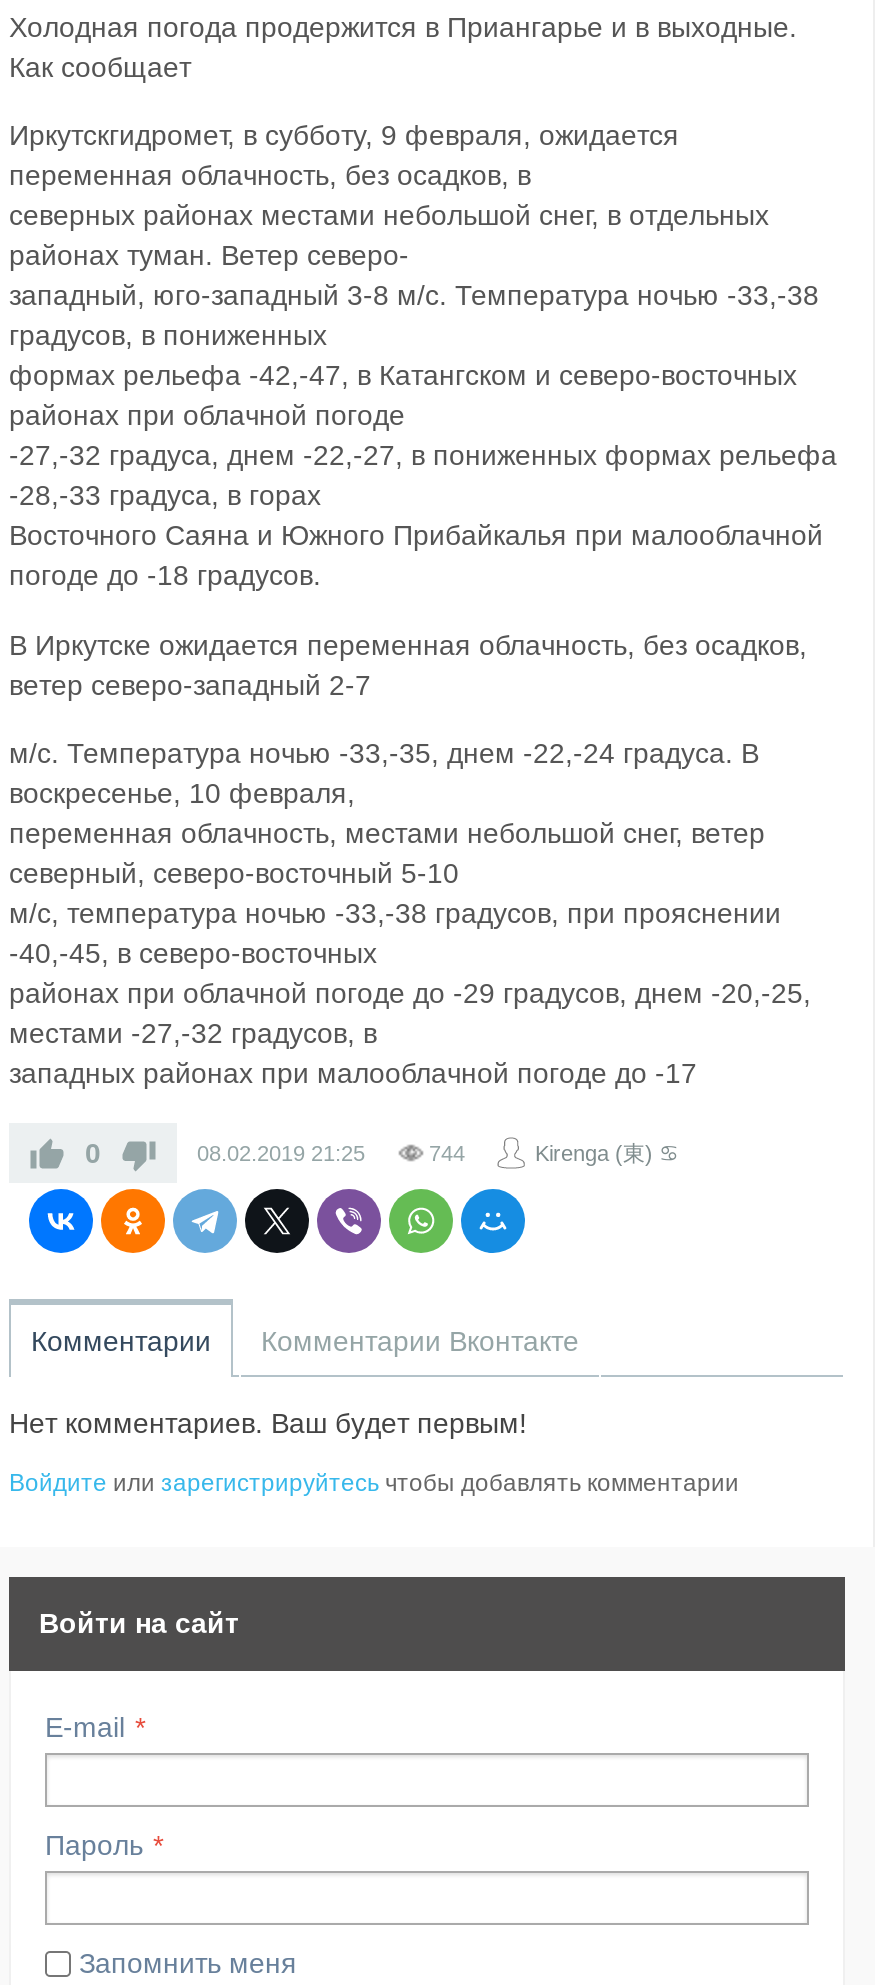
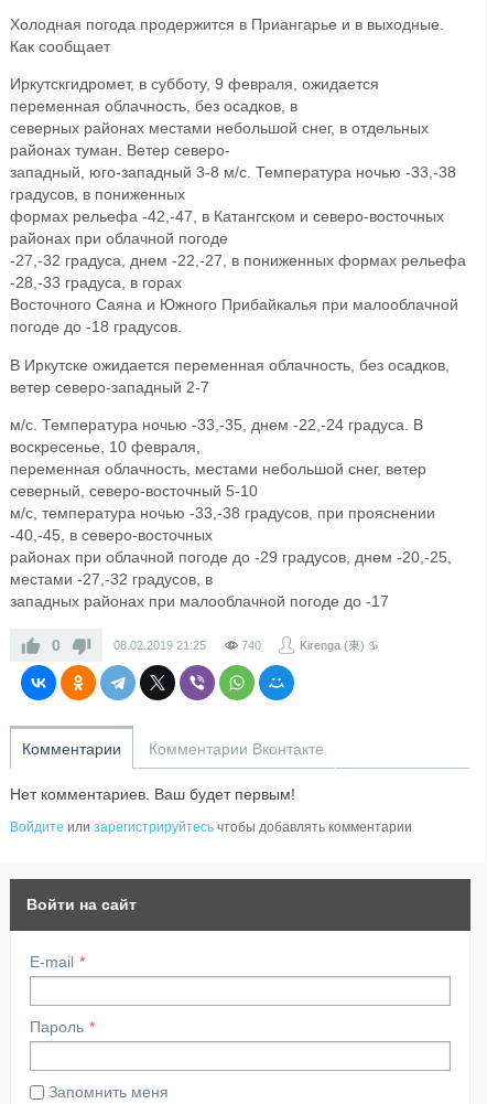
- 744
+ 740
